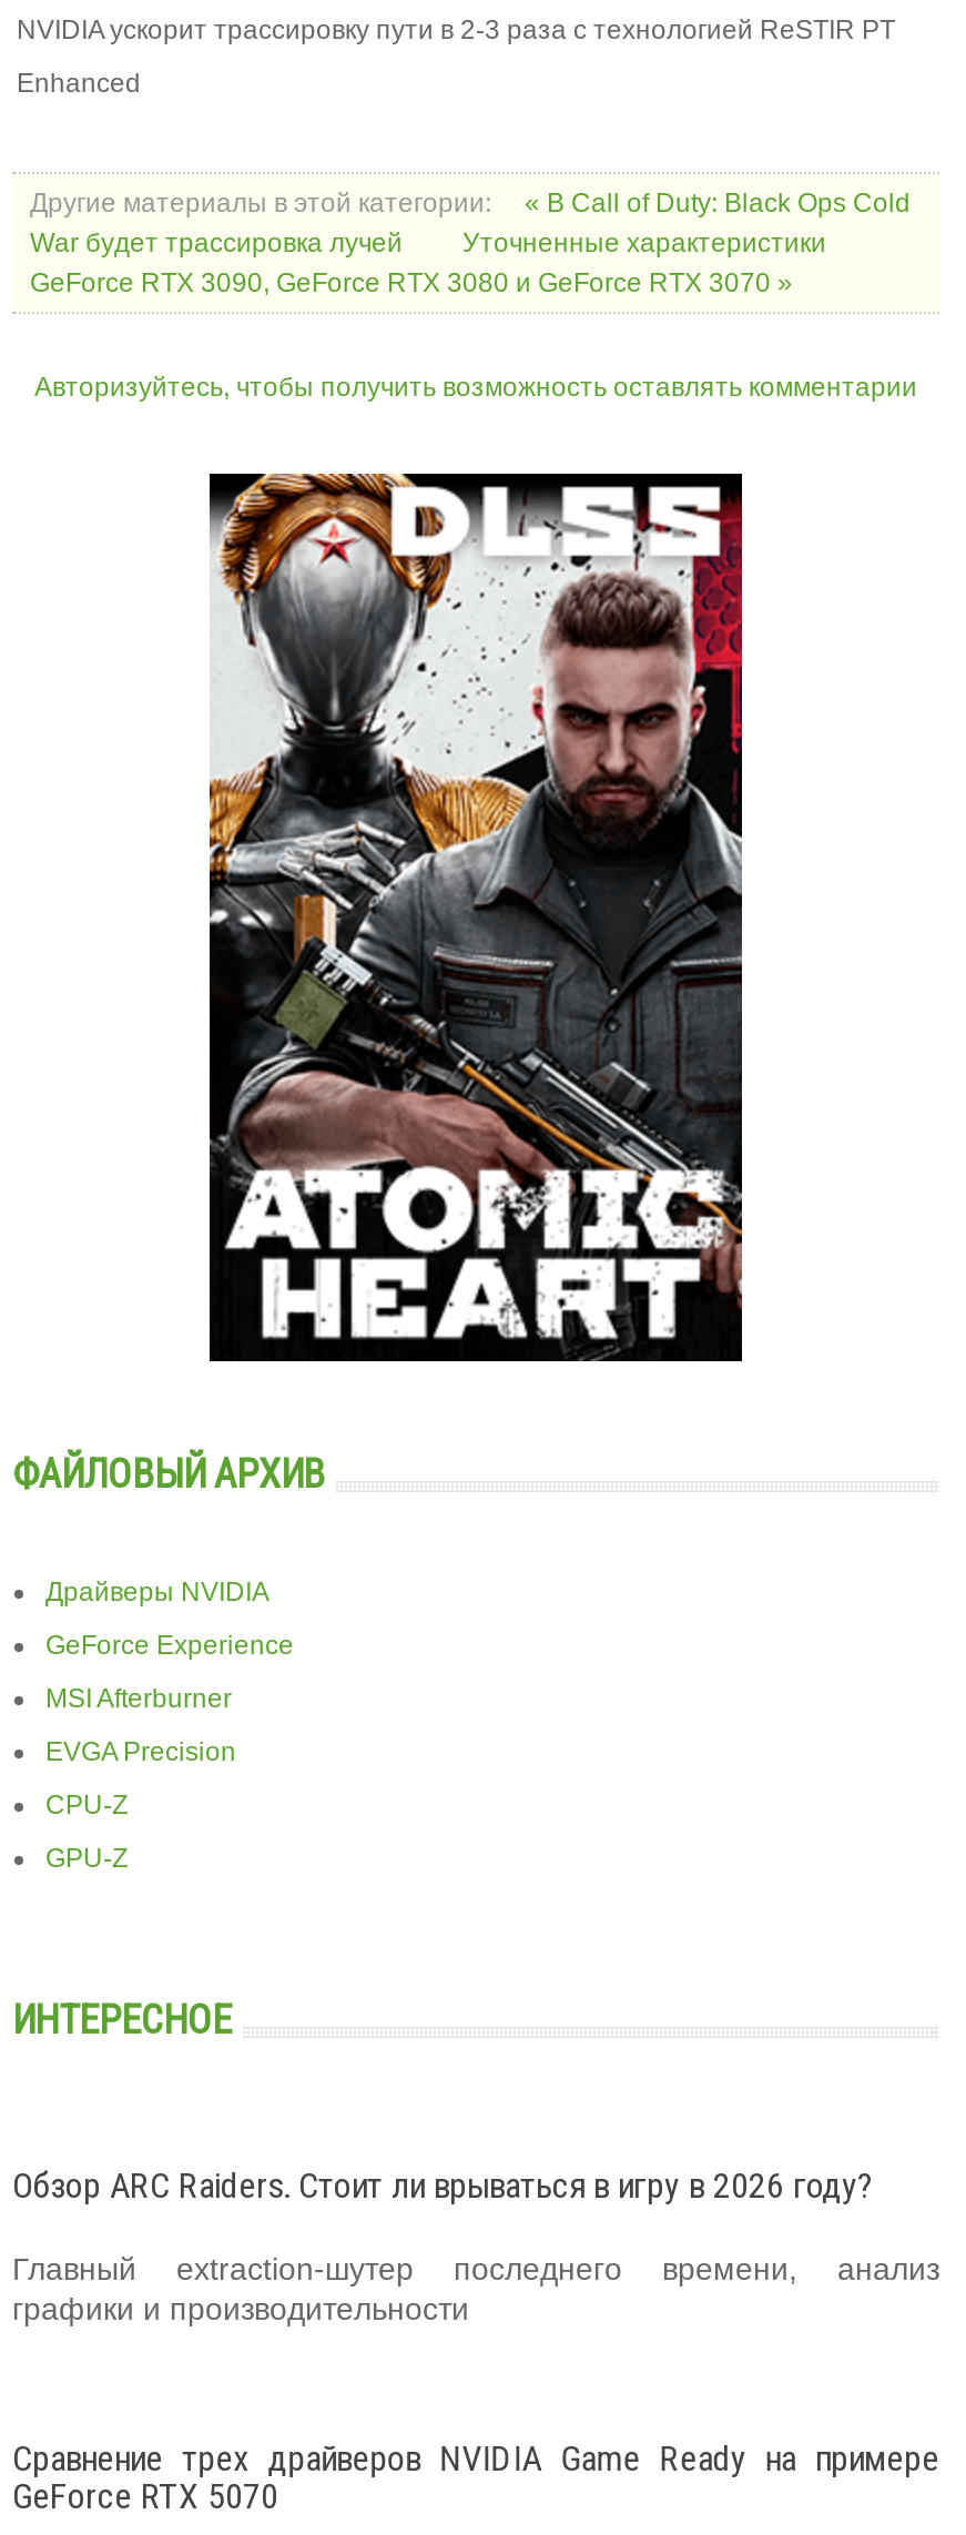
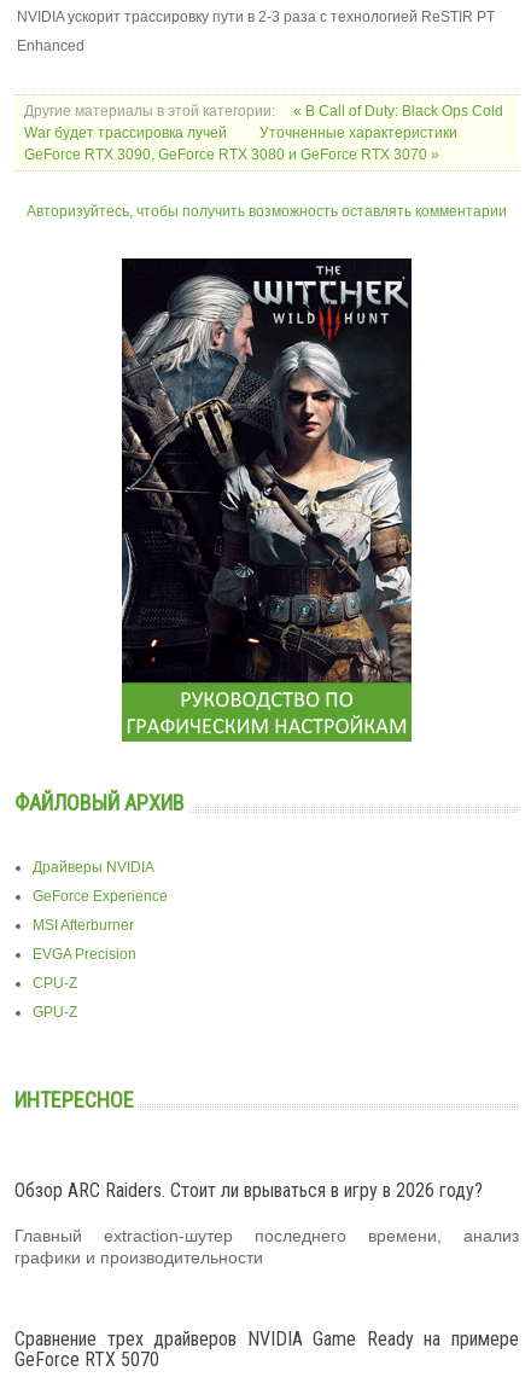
- [image]
+ [image]
